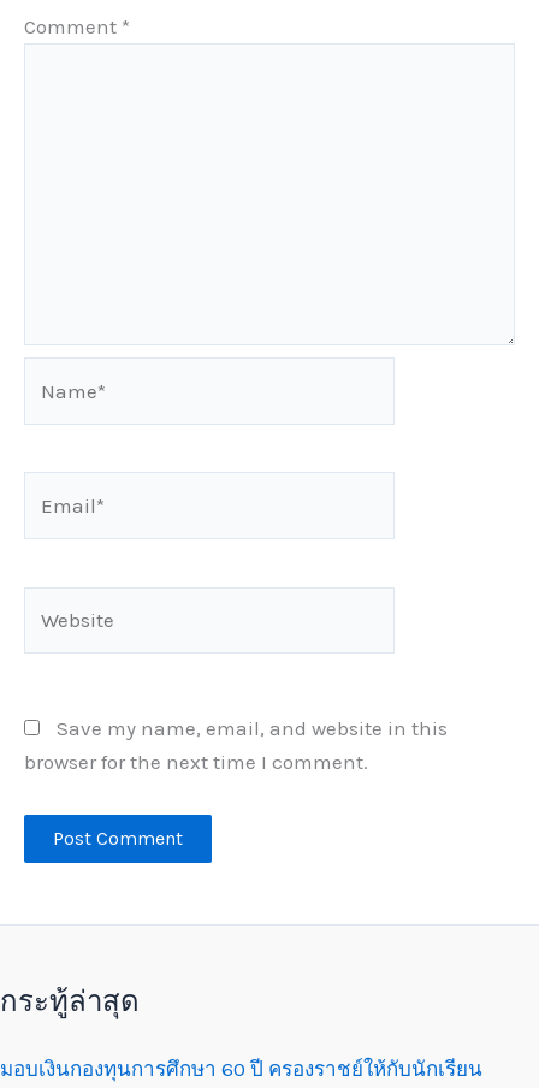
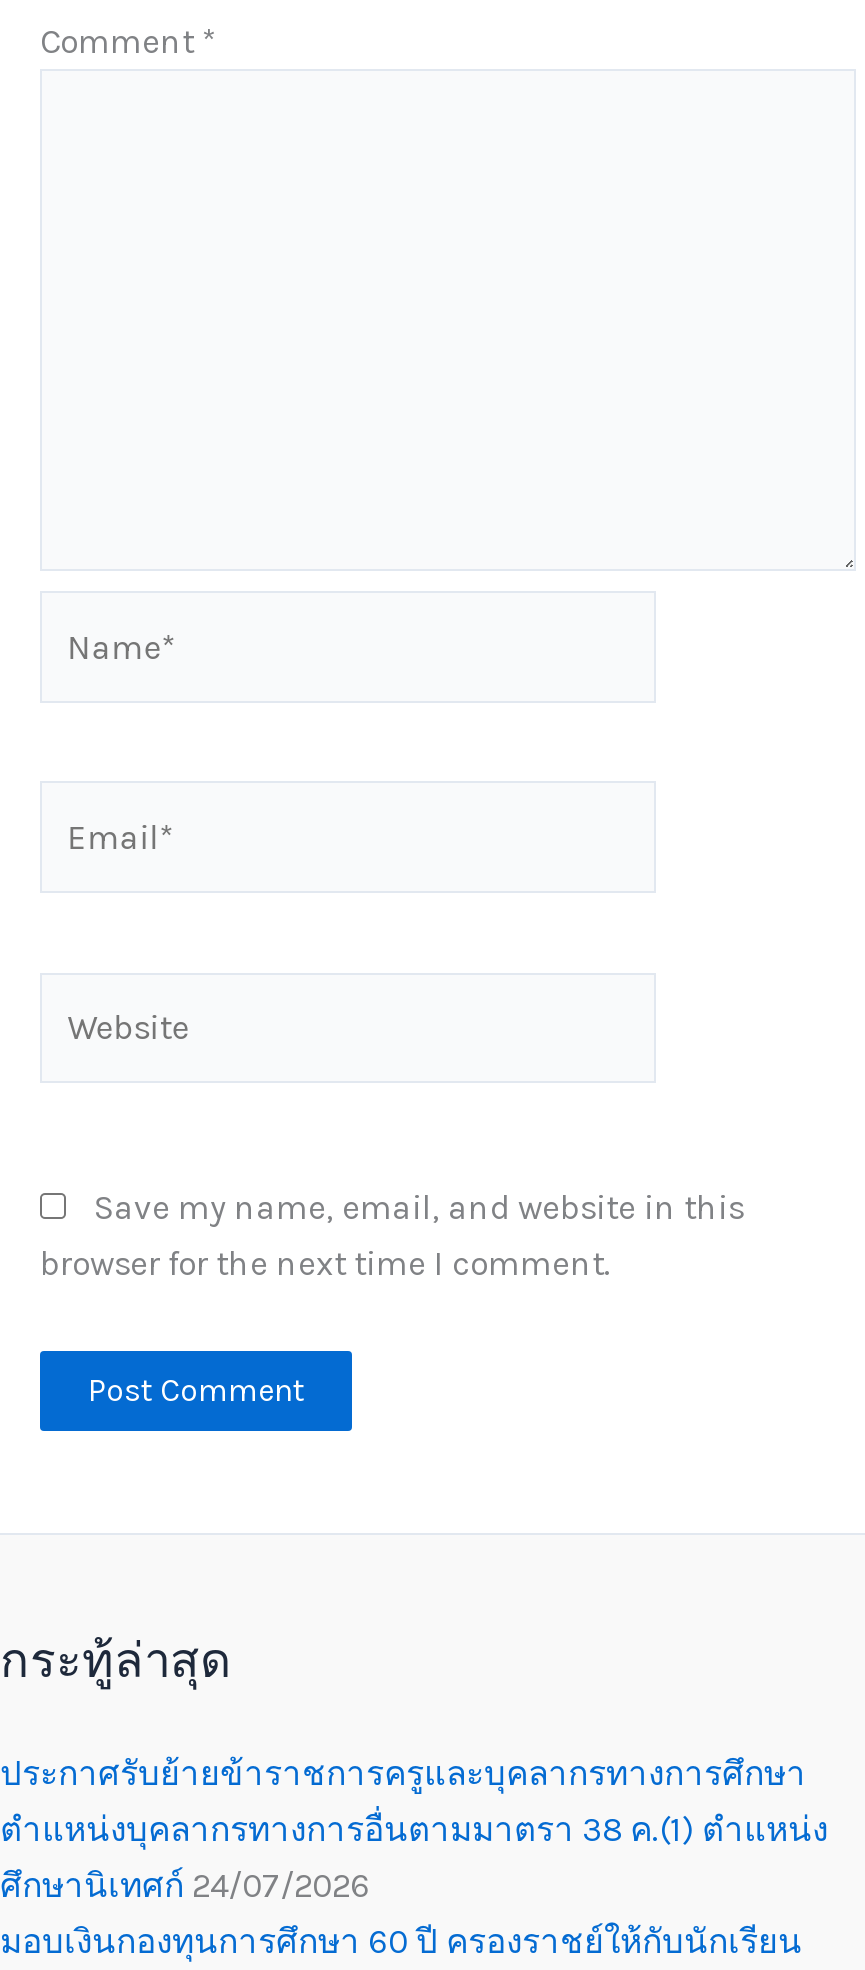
+ ประกาศรับย้ายข้าราชการครูและบุคลากรทางการศึกษา
+ ตำแหน่งบุคลากรทางการอื่นตามมาตรา 38 ค.(1) ตำแหน่ง
+ ศึกษานิเทศก์ 24/07/2026
